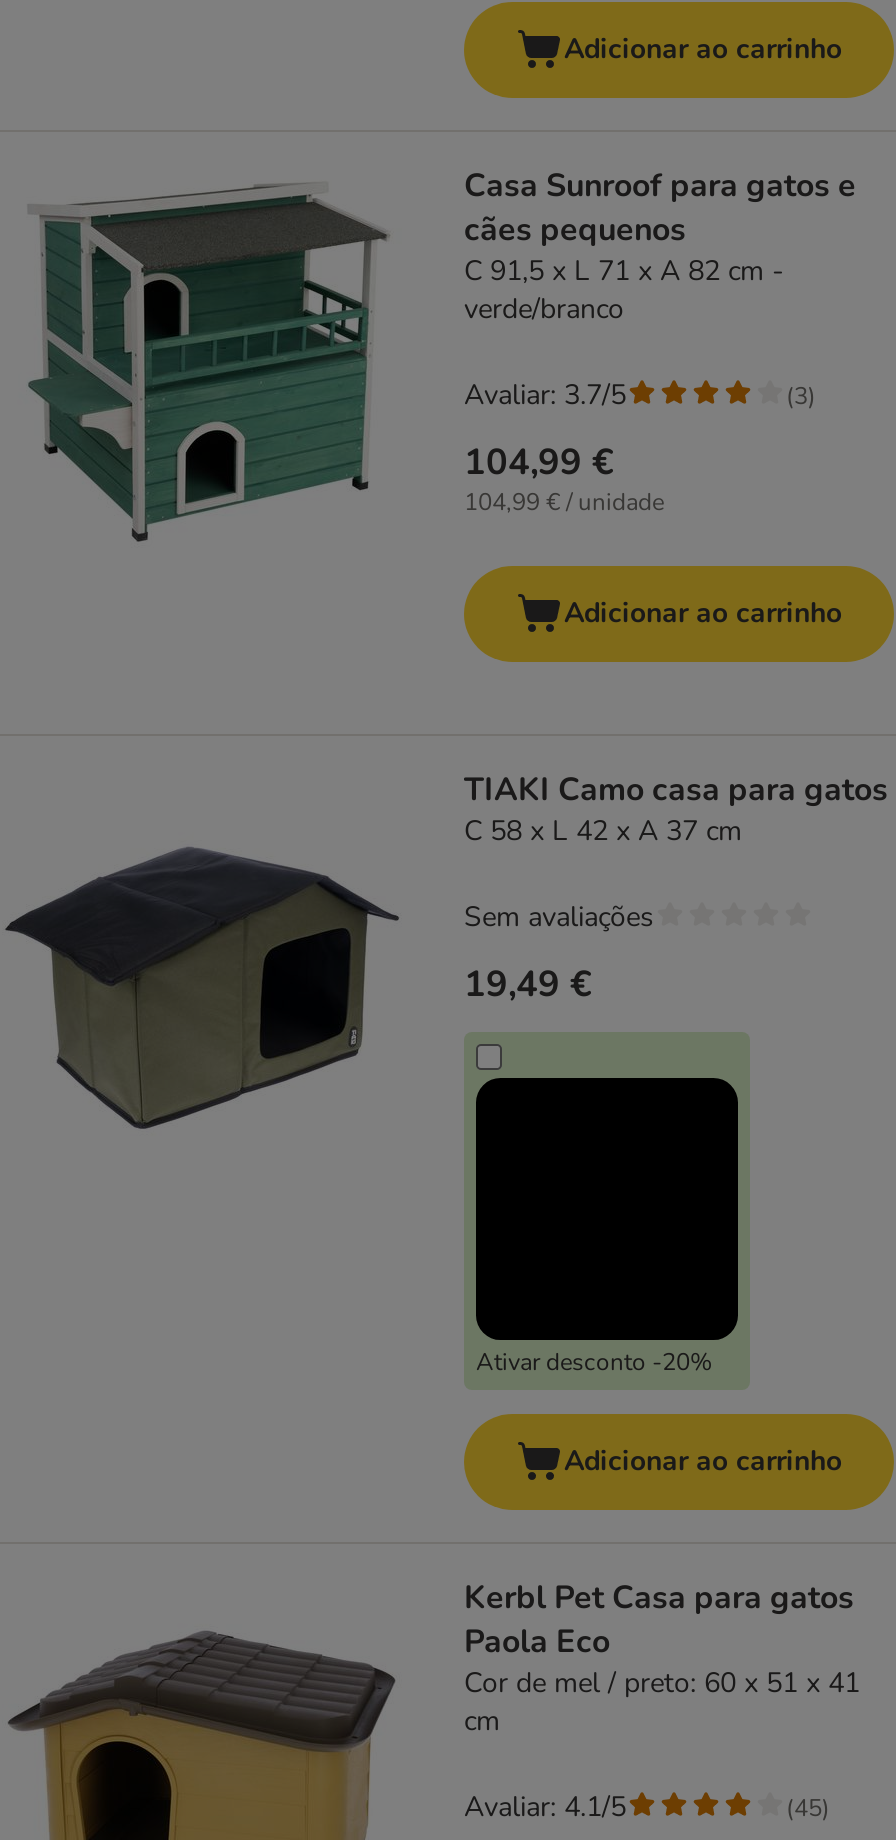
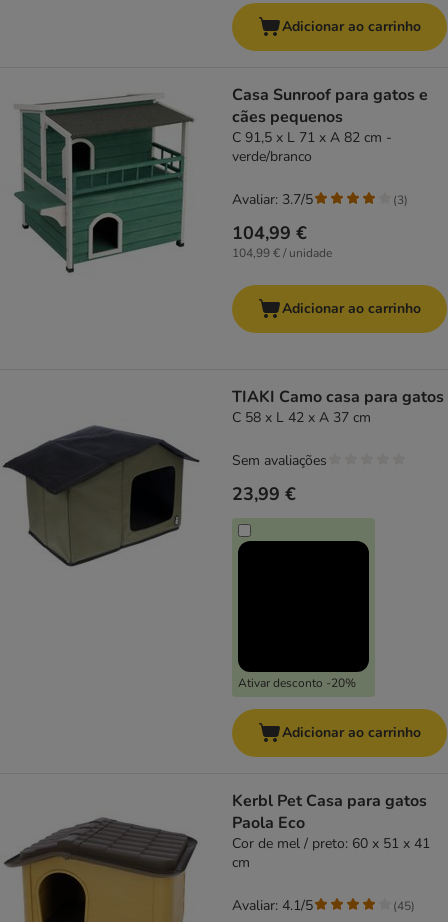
- 19,49 €
+ 23,99 €
